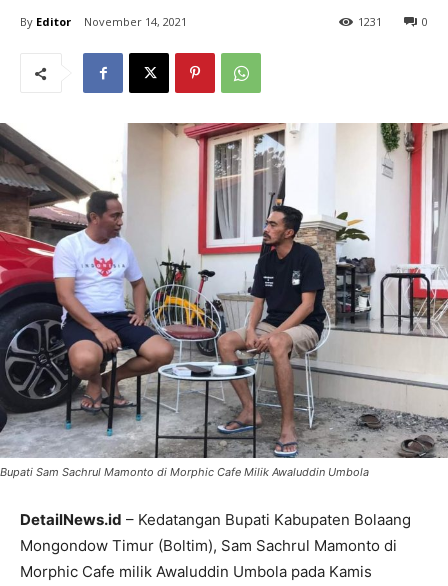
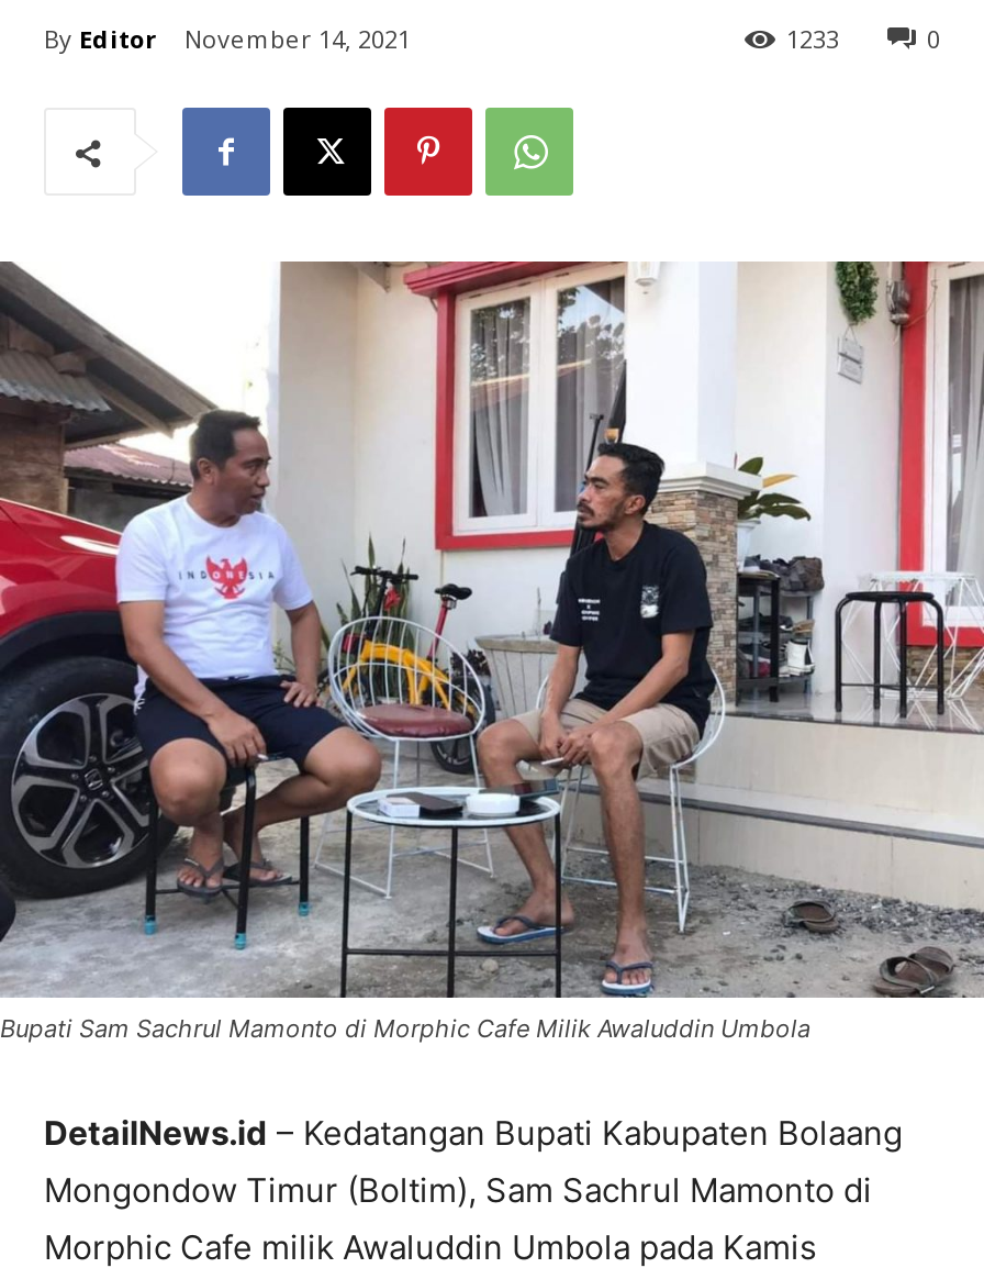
- 1231
+ 1233
